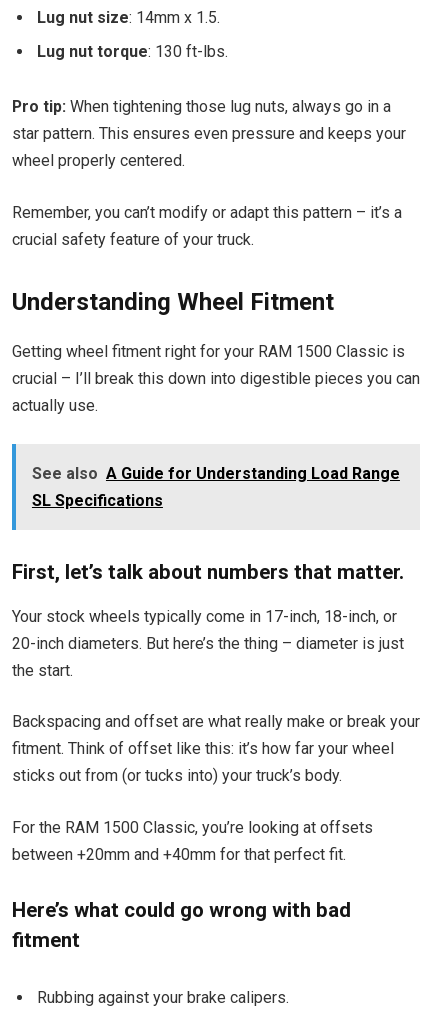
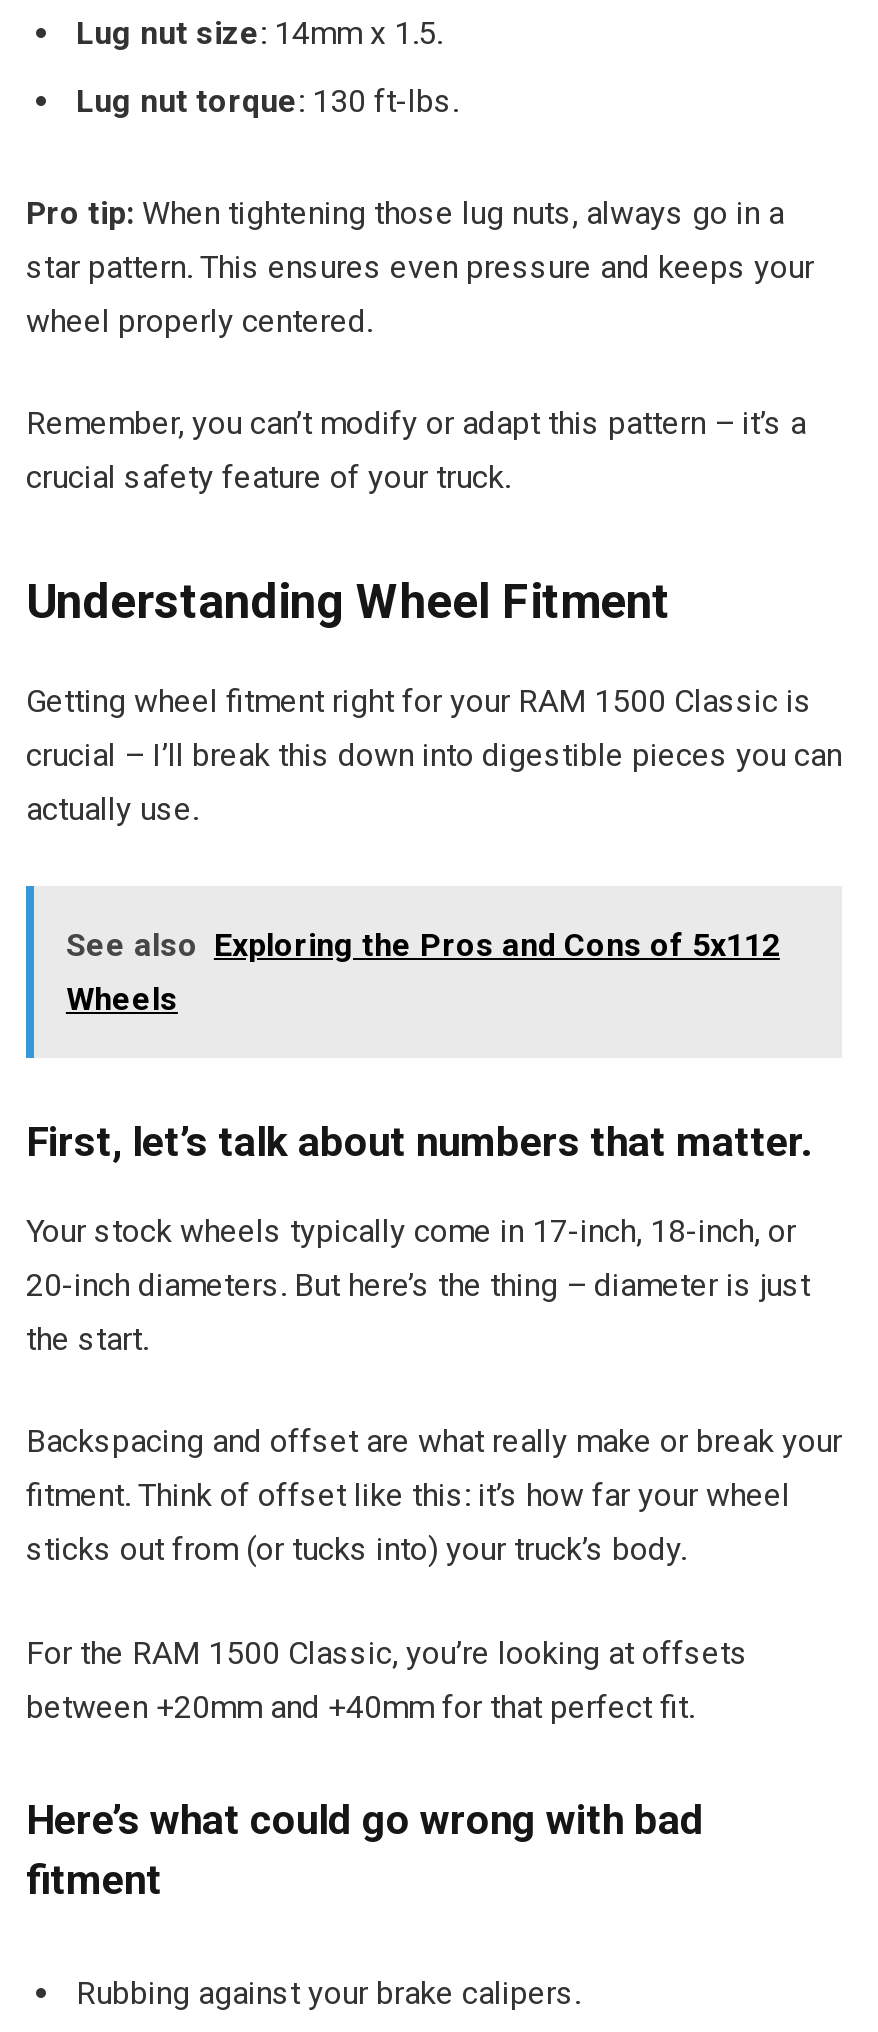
- See also A Guide for Understanding Load Range
- SL Specifications
+ See also Exploring the Pros and Cons of 5x112
+ Wheels
